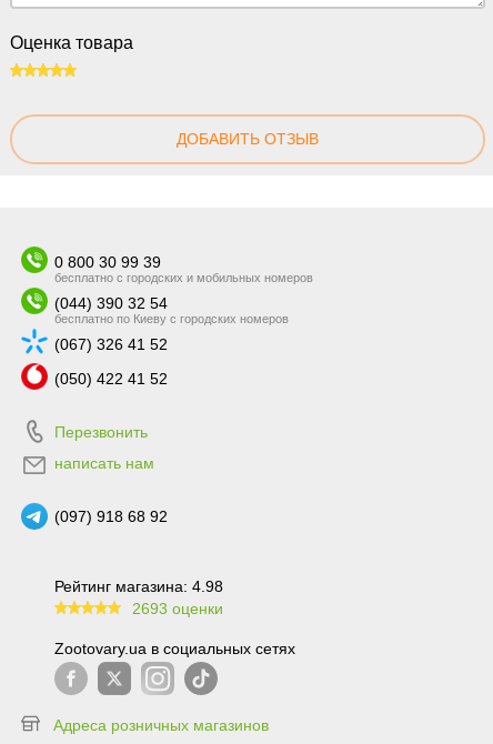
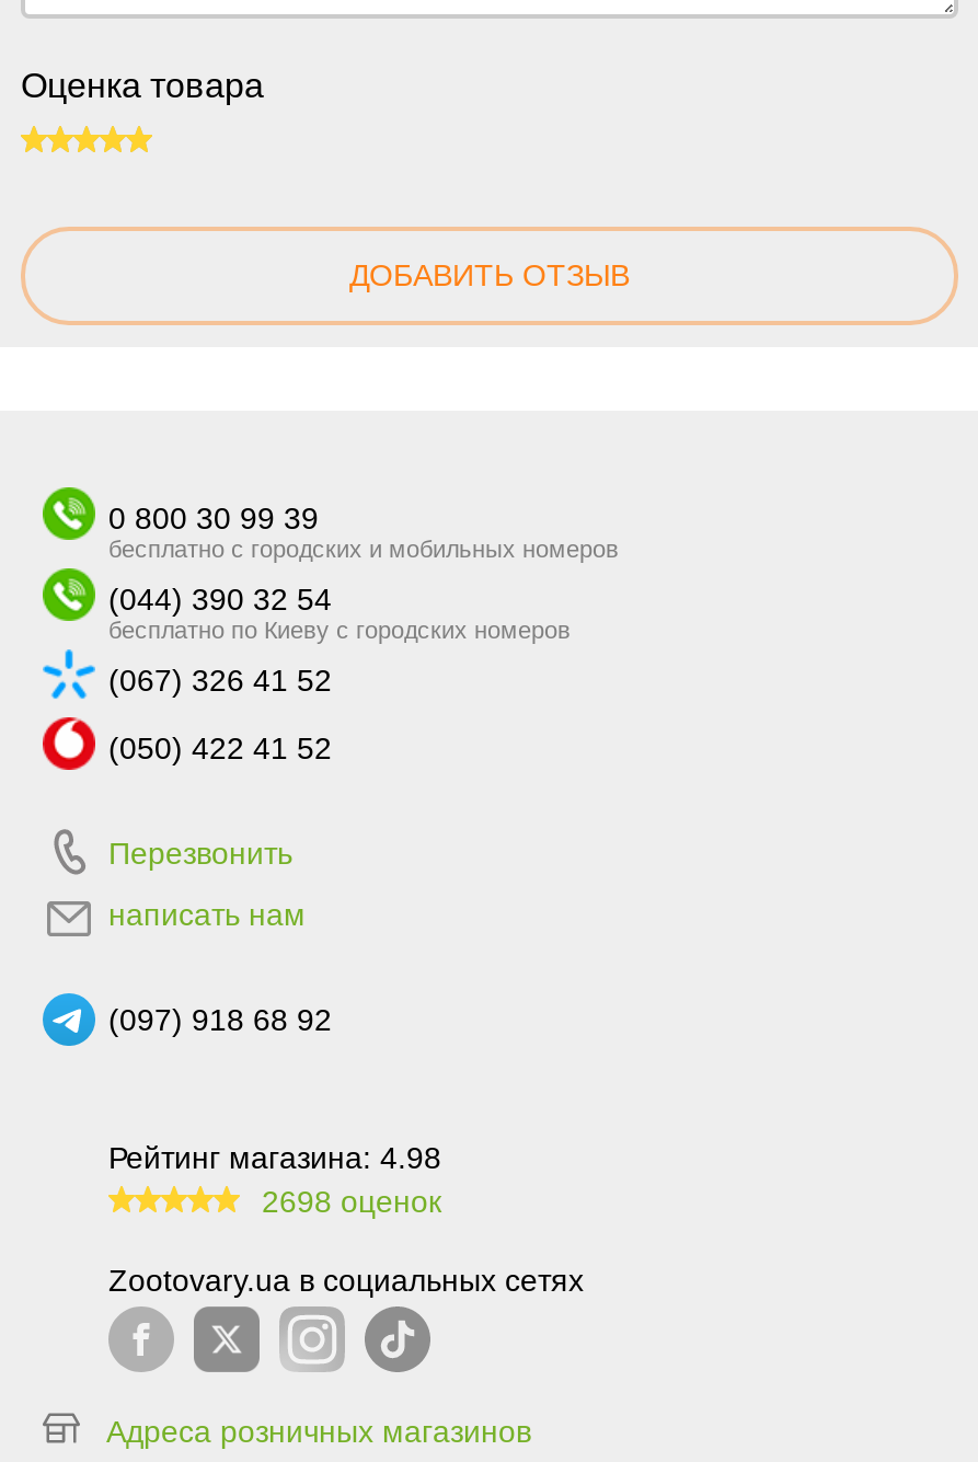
- 2693 оценки
+ 2698 оценок
